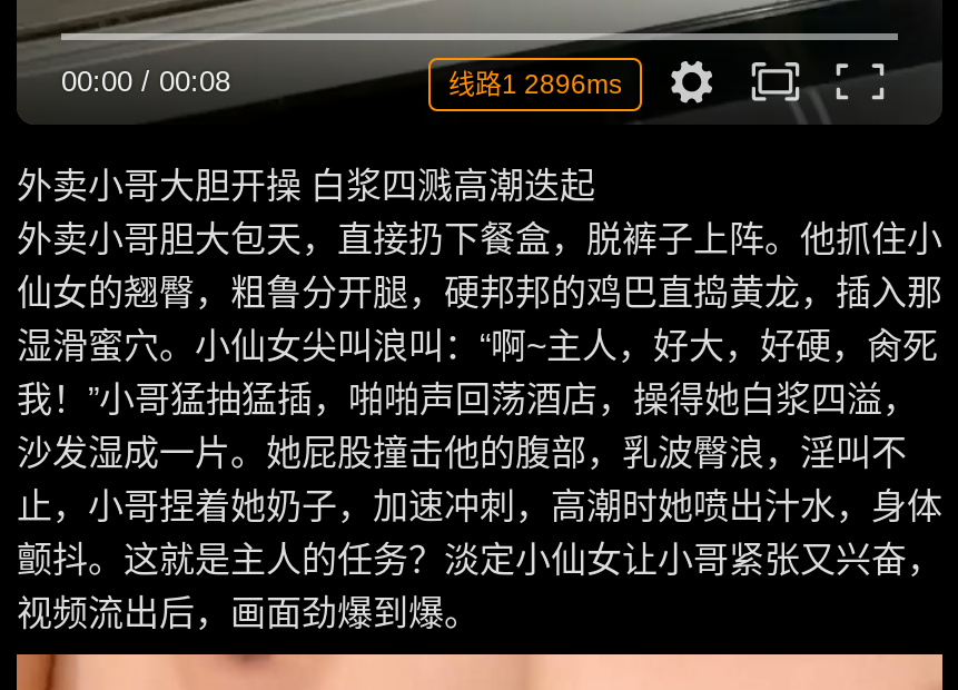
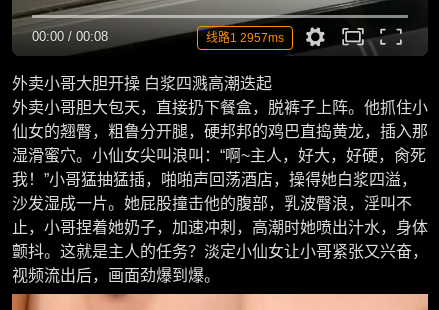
- 线路1 2896ms
+ 线路1 2957ms
